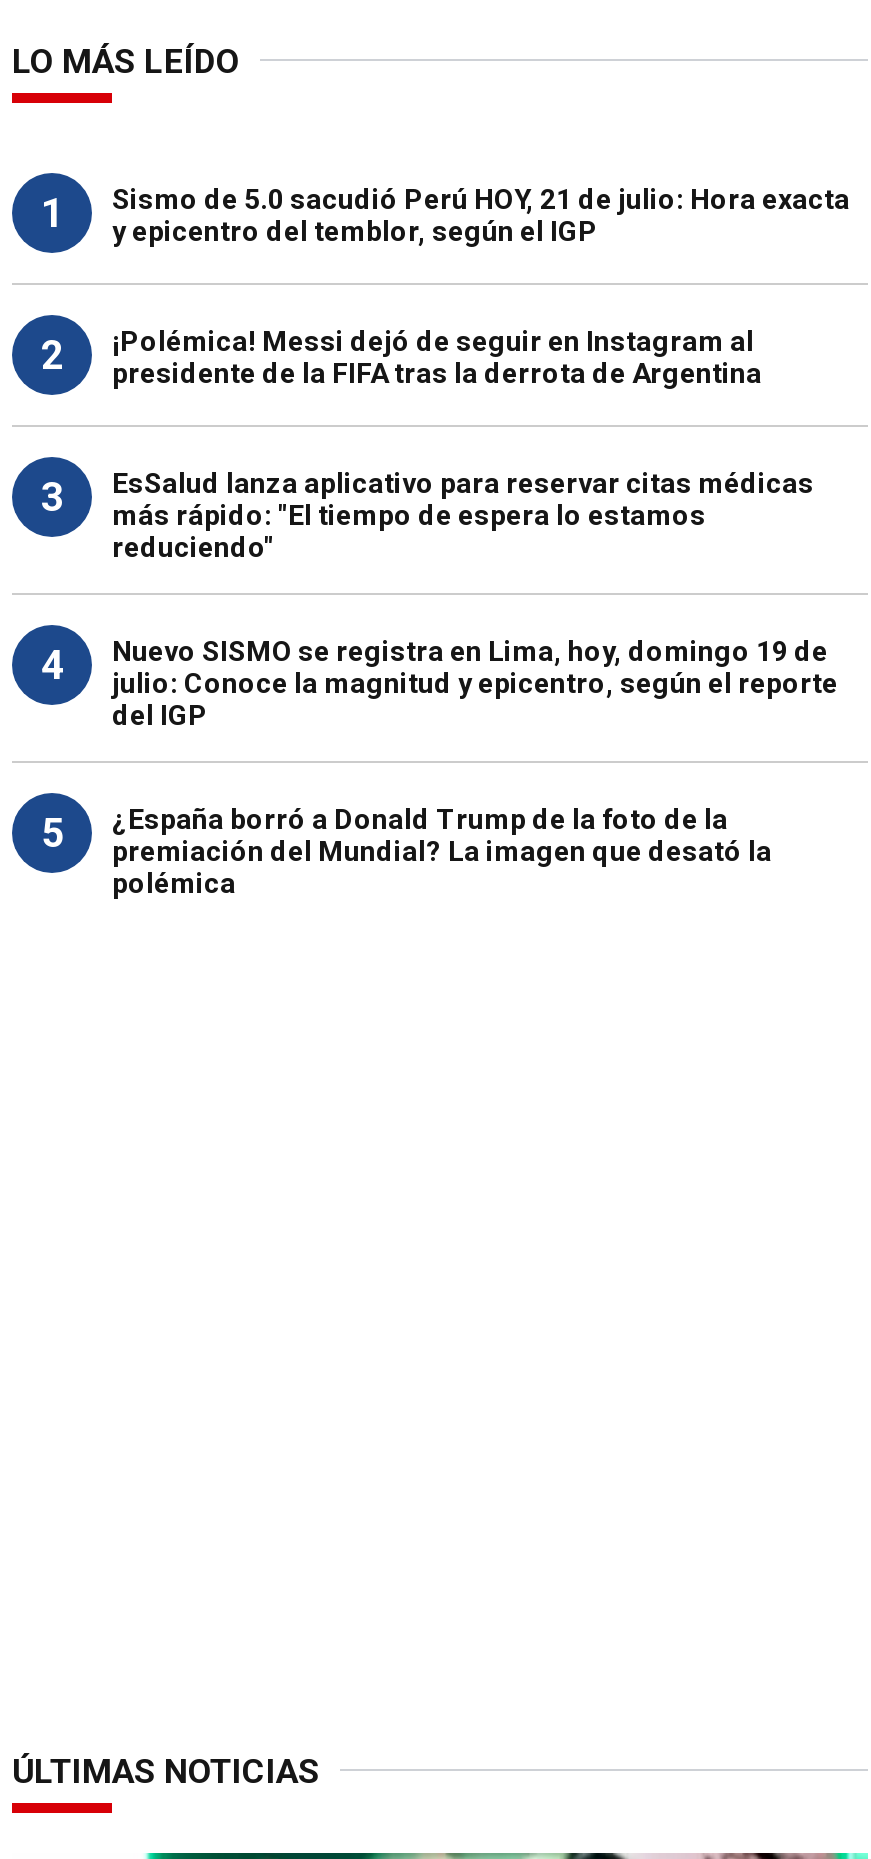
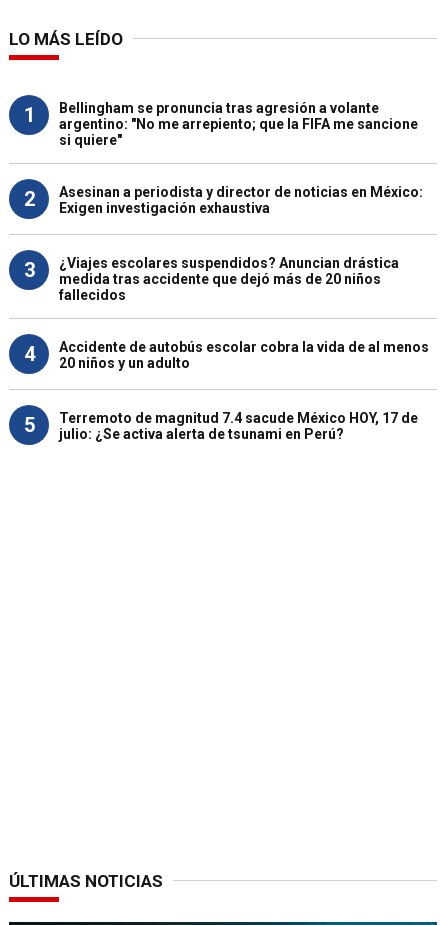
- Sismo de 5.0 sacudió Perú HOY, 21 de julio: Hora exacta
- y epicentro del temblor, según el IGP
+ Bellingham se pronuncia tras agresión a volante
+ argentino: "No me arrepiento; que la FIFA me sancione
+ si quiere"

- ¡Polémica! Messi dejó de seguir en Instagram al
- presidente de la FIFA tras la derrota de Argentina
+ Asesinan a periodista y director de noticias en México:
+ Exigen investigación exhaustiva

- EsSalud lanza aplicativo para reservar citas médicas
- más rápido: "El tiempo de espera lo estamos
- reduciendo"
+ ¿Viajes escolares suspendidos? Anuncian drástica
+ medida tras accidente que dejó más de 20 niños
+ fallecidos

- Nuevo SISMO se registra en Lima, hoy, domingo 19 de
- julio: Conoce la magnitud y epicentro, según el reporte
- del IGP
+ Accidente de autobús escolar cobra la vida de al menos
+ 20 niños y un adulto

- ¿España borró a Donald Trump de la foto de la
- premiación del Mundial? La imagen que desató la
- polémica
+ Terremoto de magnitud 7.4 sacude México HOY, 17 de
+ julio: ¿Se activa alerta de tsunami en Perú?
